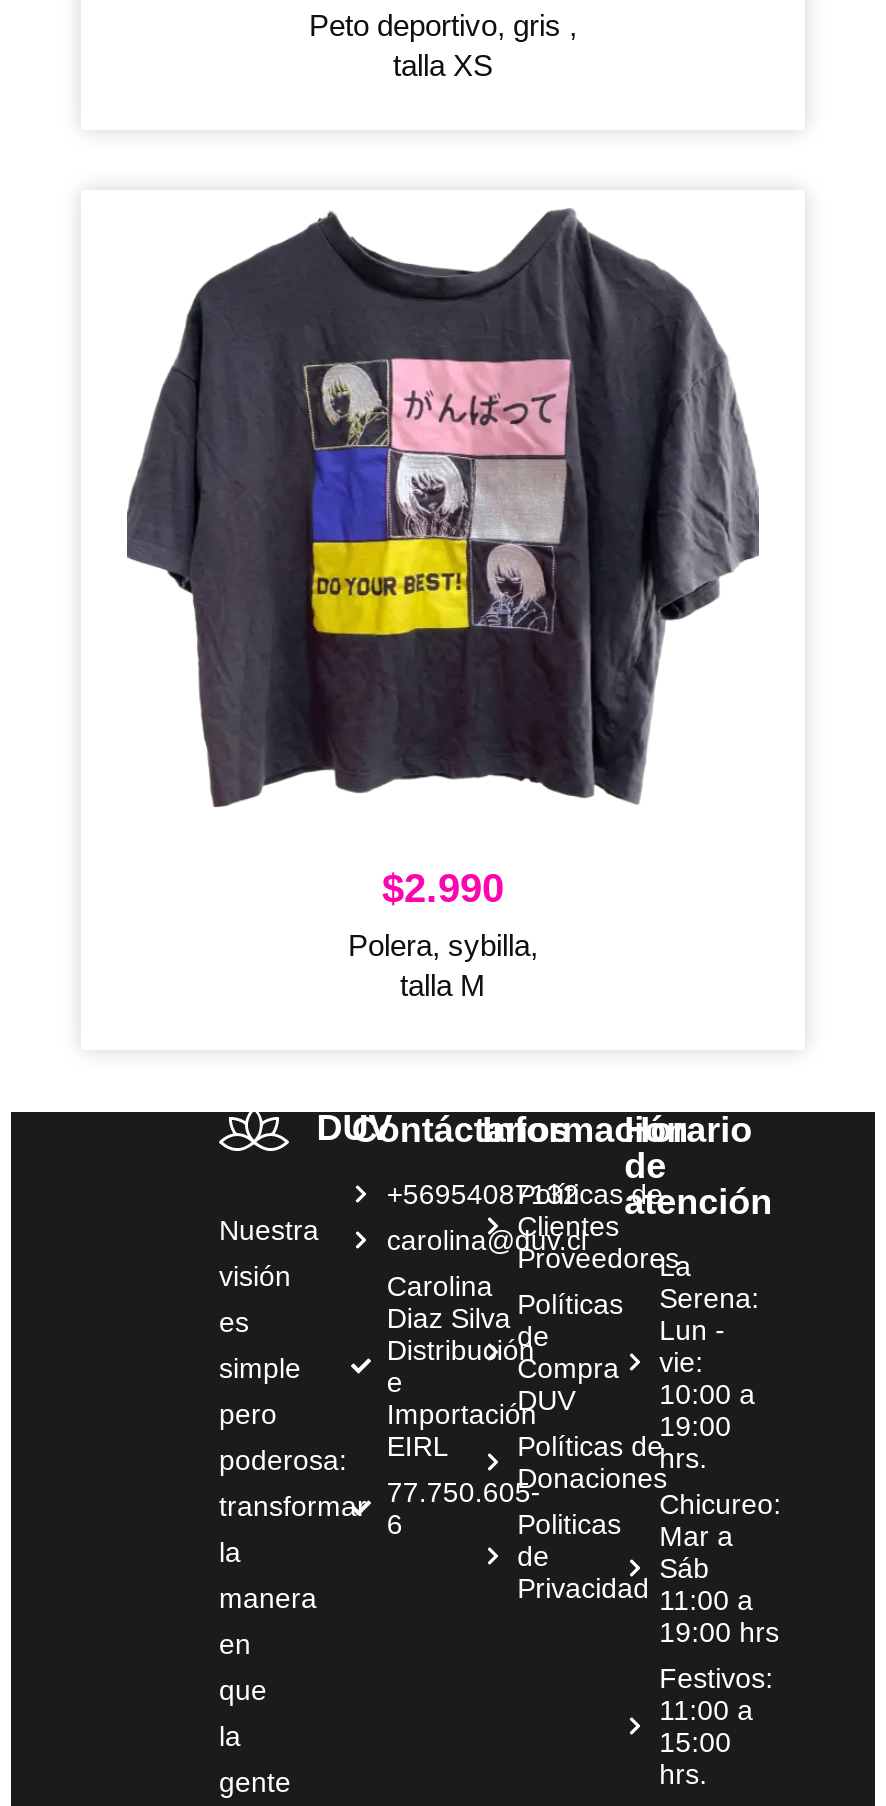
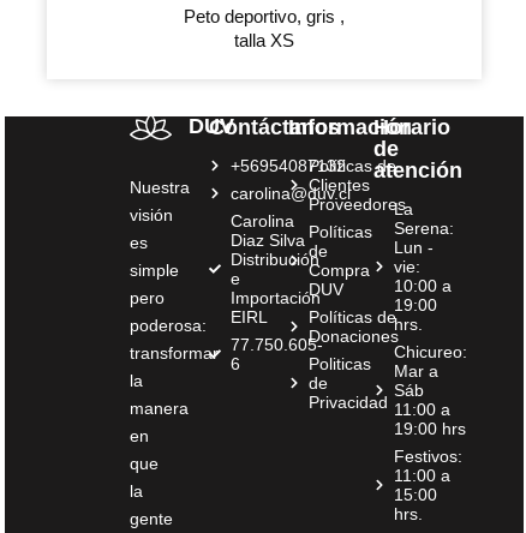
- [image]
- $2.990
- Polera, sybilla,
- talla M
